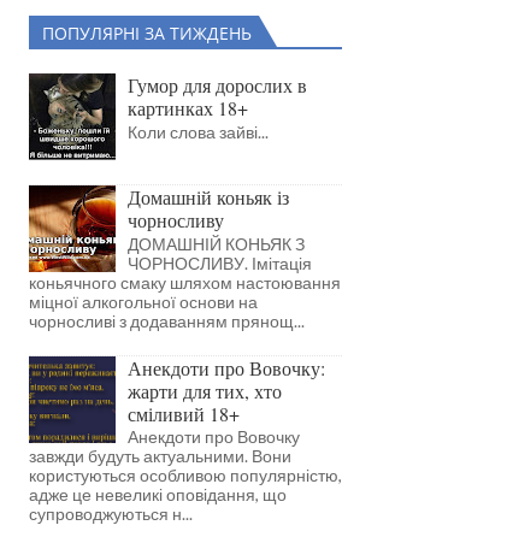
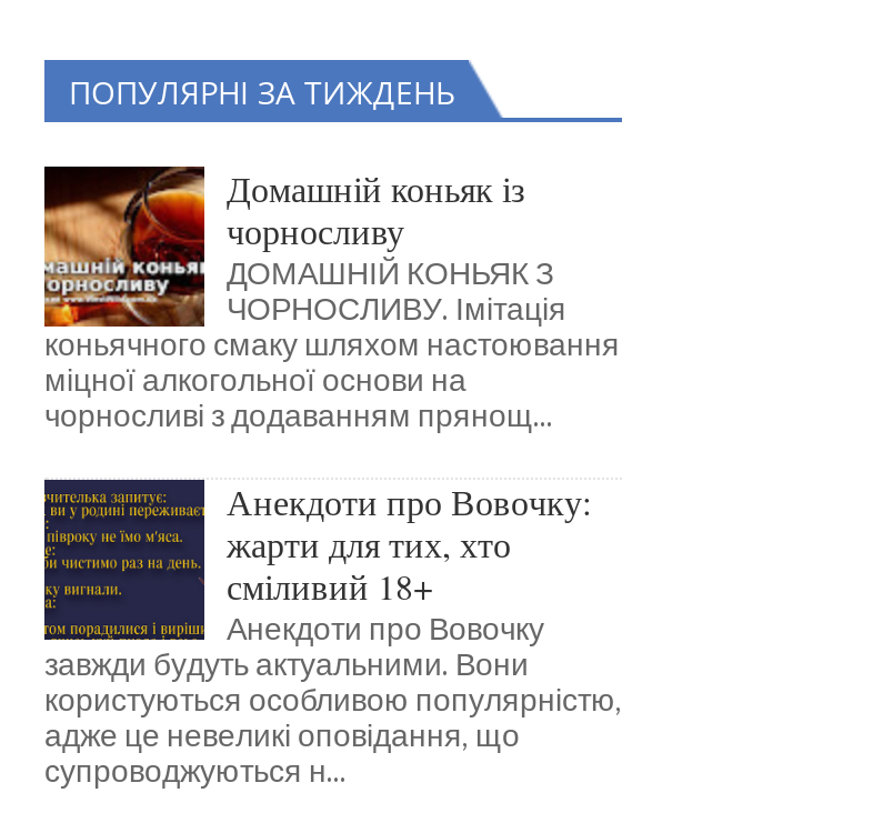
- [image]
- Гумор для дорослих в
- картинках 18+
- Коли слова зайві...
